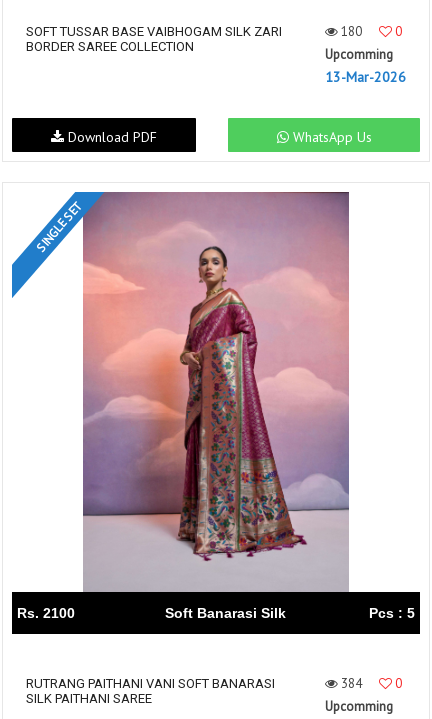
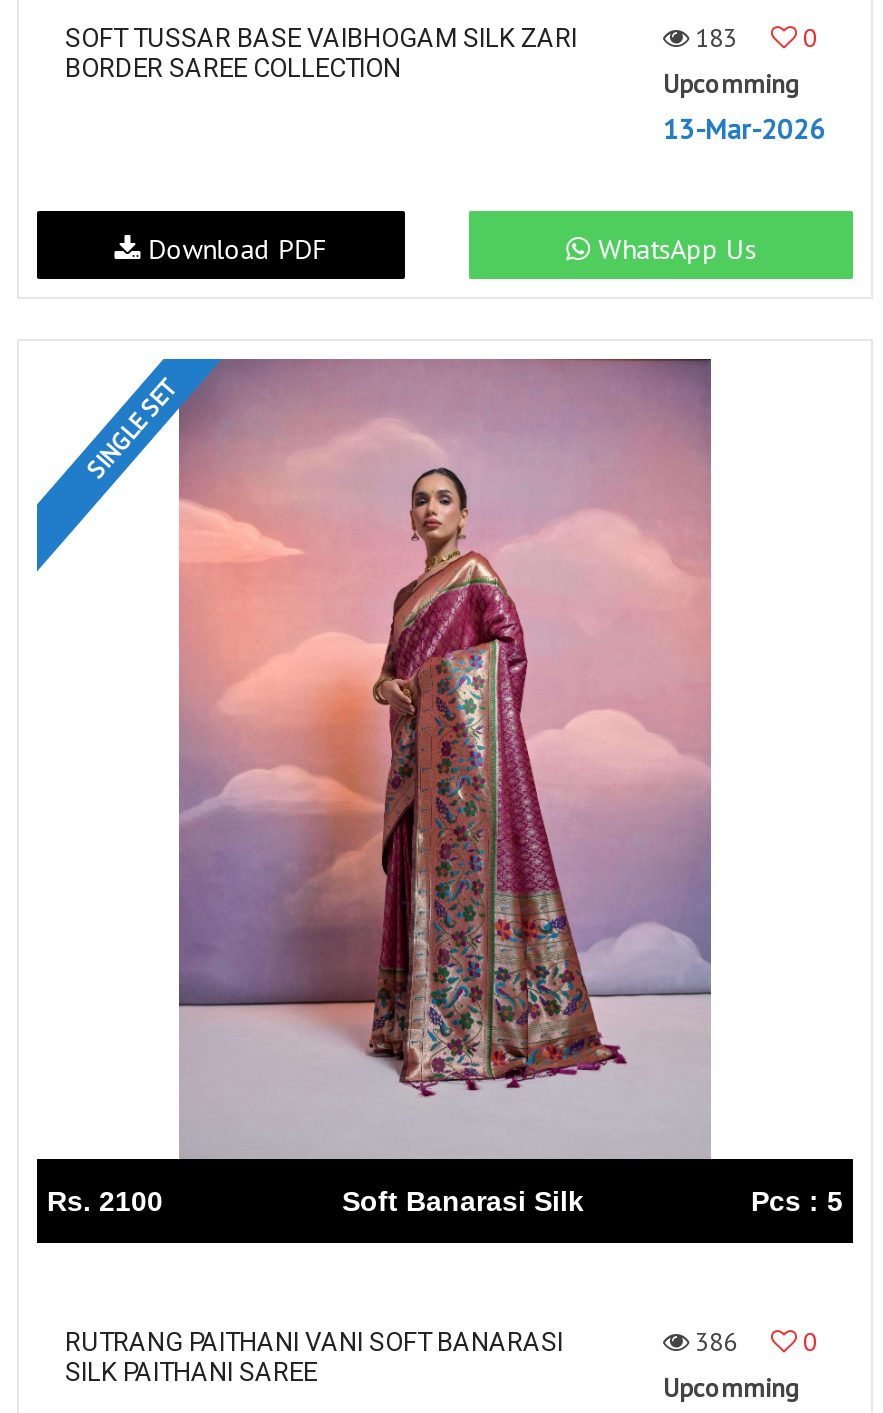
- 180 0
+ 183 0

- 384 0
+ 386 0
